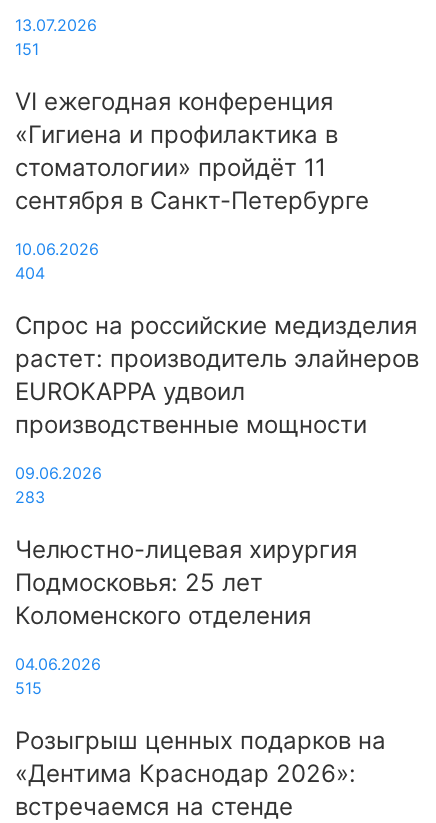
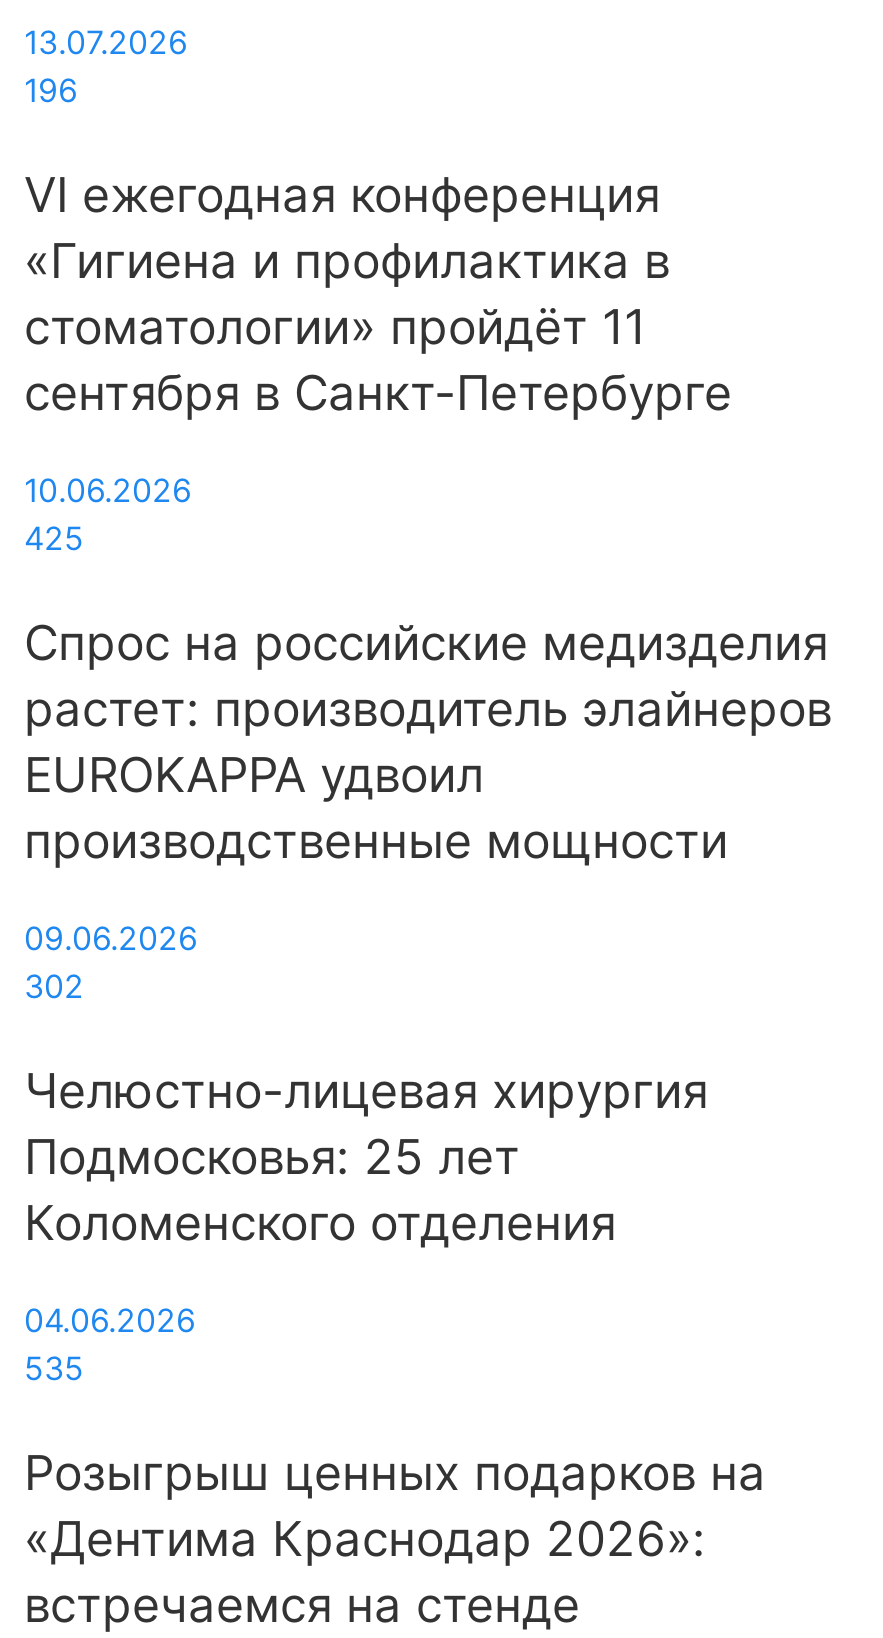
- 151
+ 196

- 404
+ 425

- 283
+ 302

- 515
+ 535
